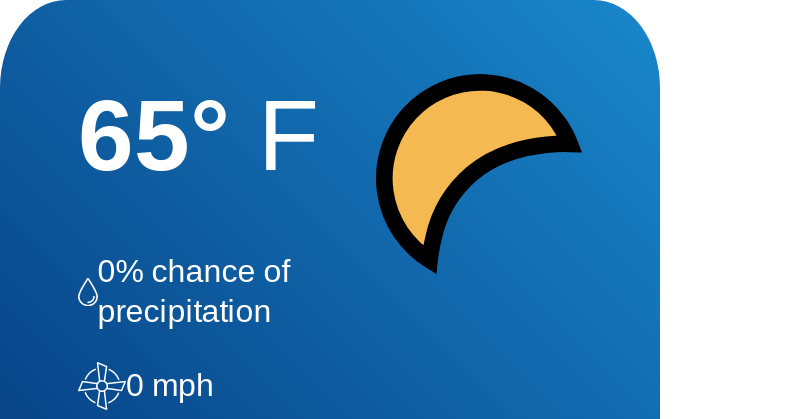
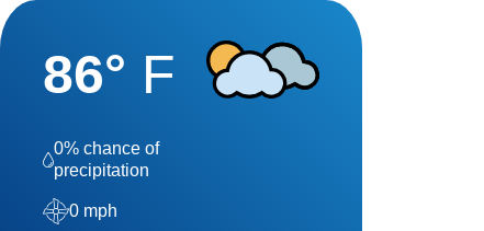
- [image]
- 65° F
+ [image]
+ 86° F
